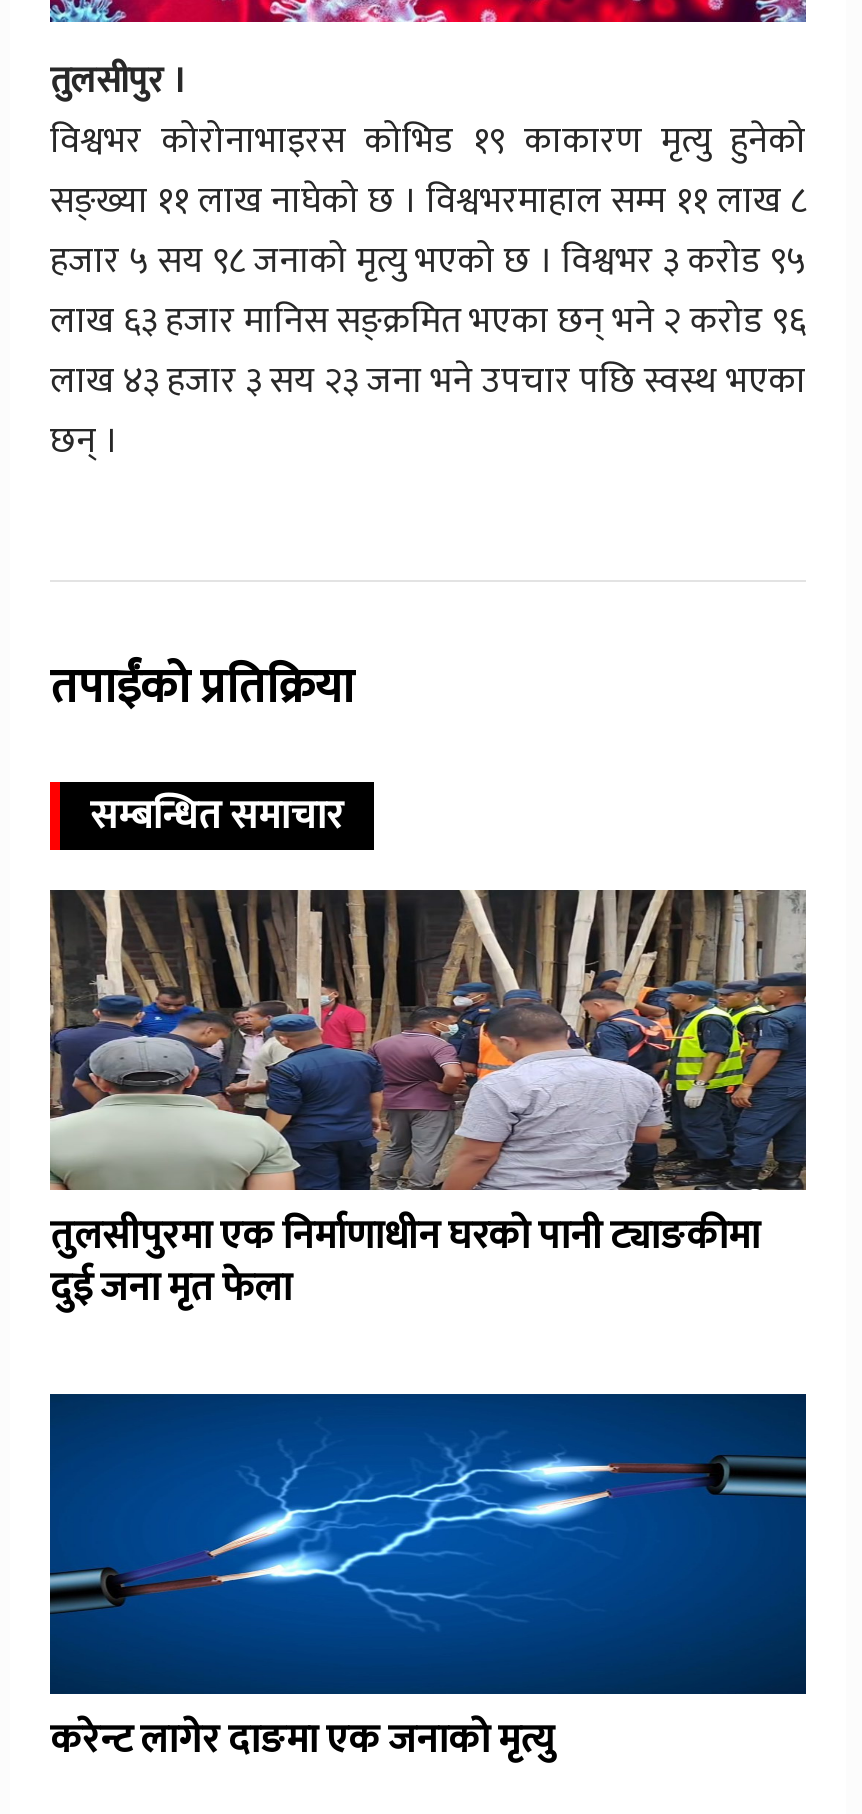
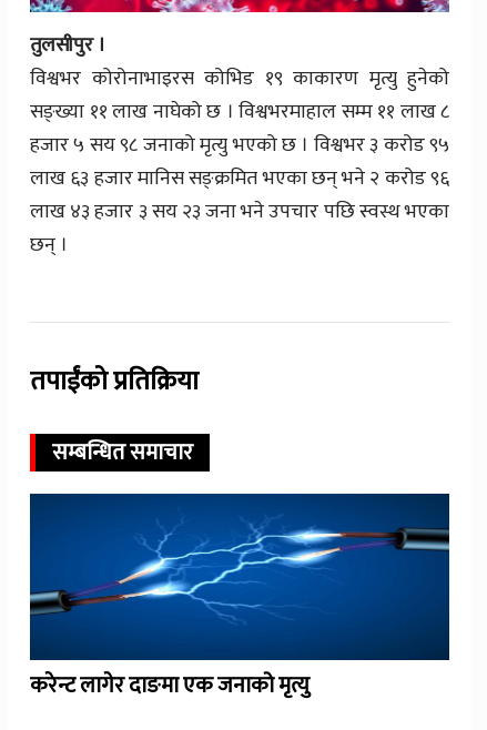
- [image]
- तुलसीपुरमा एक निर्माणाधीन घरको पानी ट्याङकीमा
- दुई जना मृत फेला
